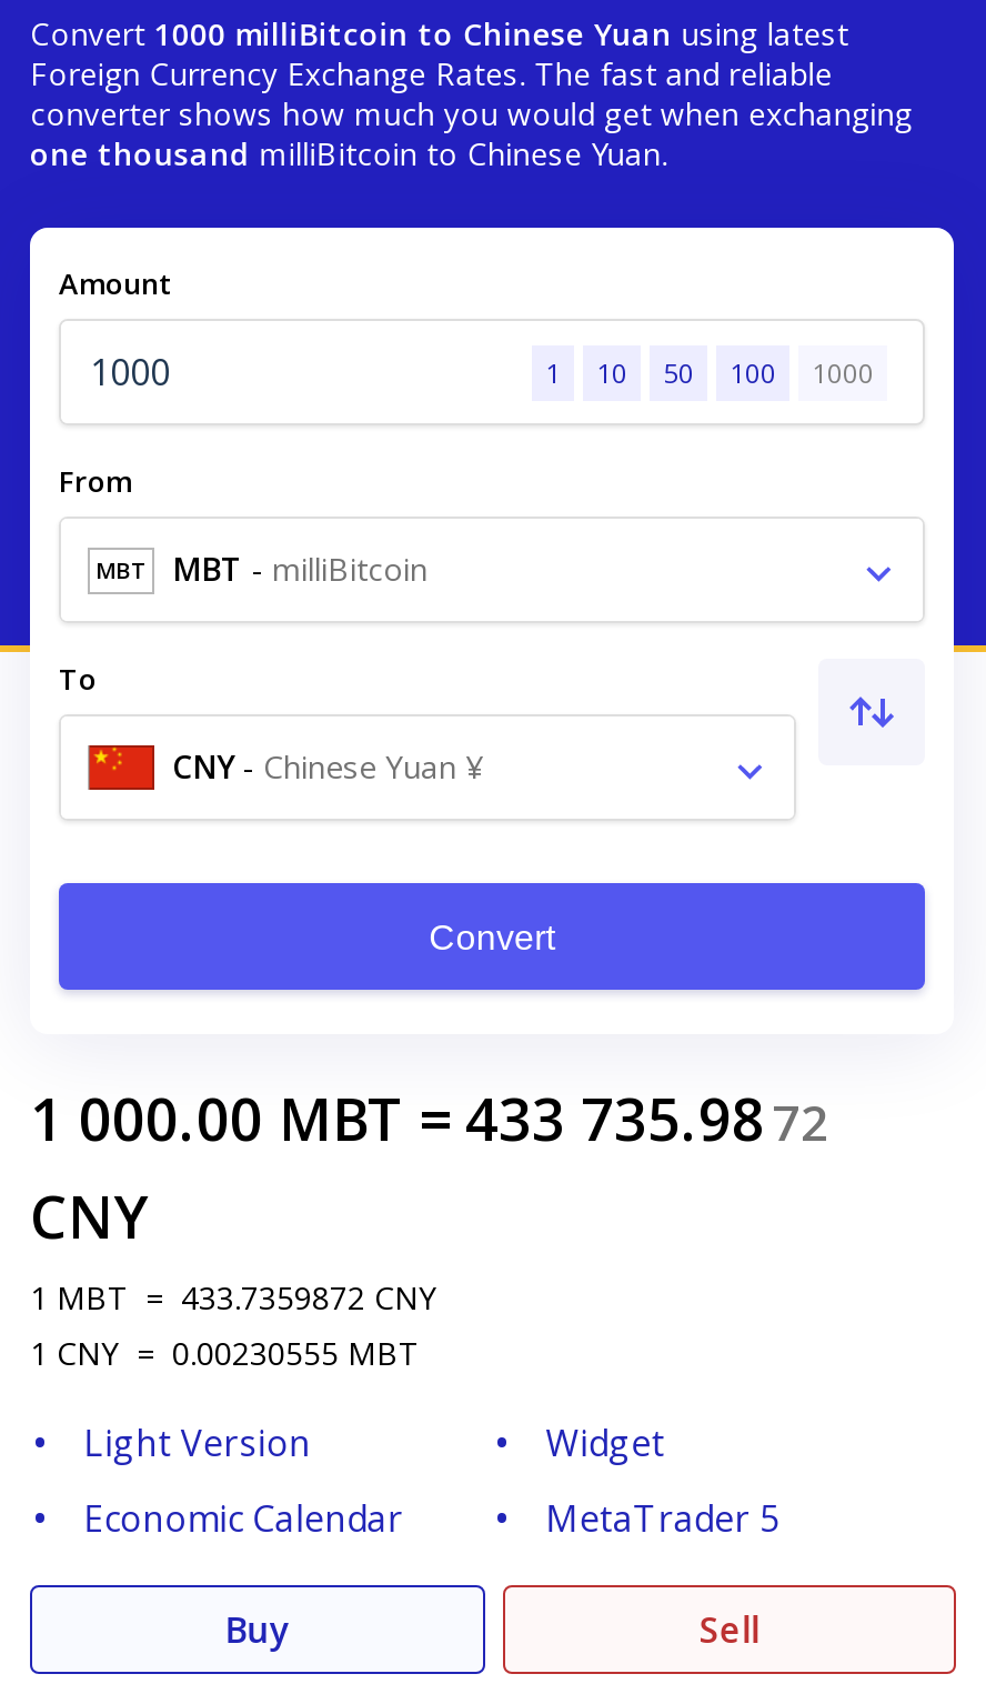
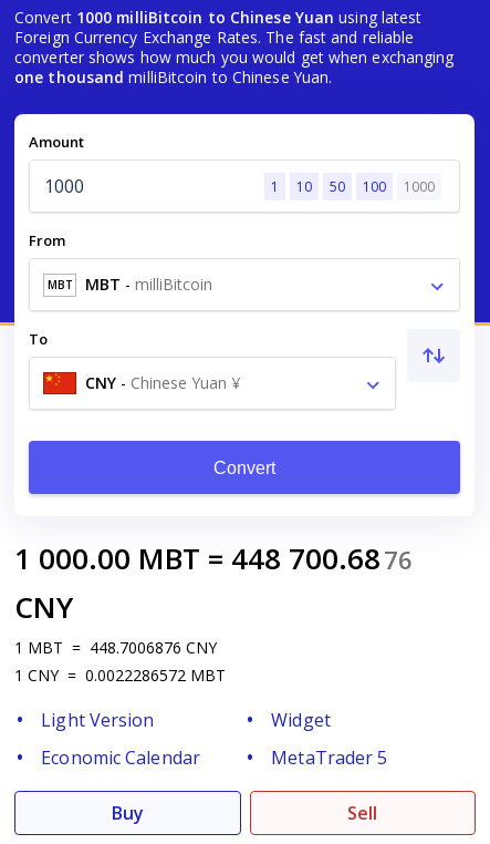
- 1 000.00 MBT = 433 735.98 72
+ 1 000.00 MBT = 448 700.68 76

- 1 MBT = 433.7359872 CNY
+ 1 MBT = 448.7006876 CNY

- 1 CNY = 0.00230555 MBT
+ 1 CNY = 0.0022286572 MBT
